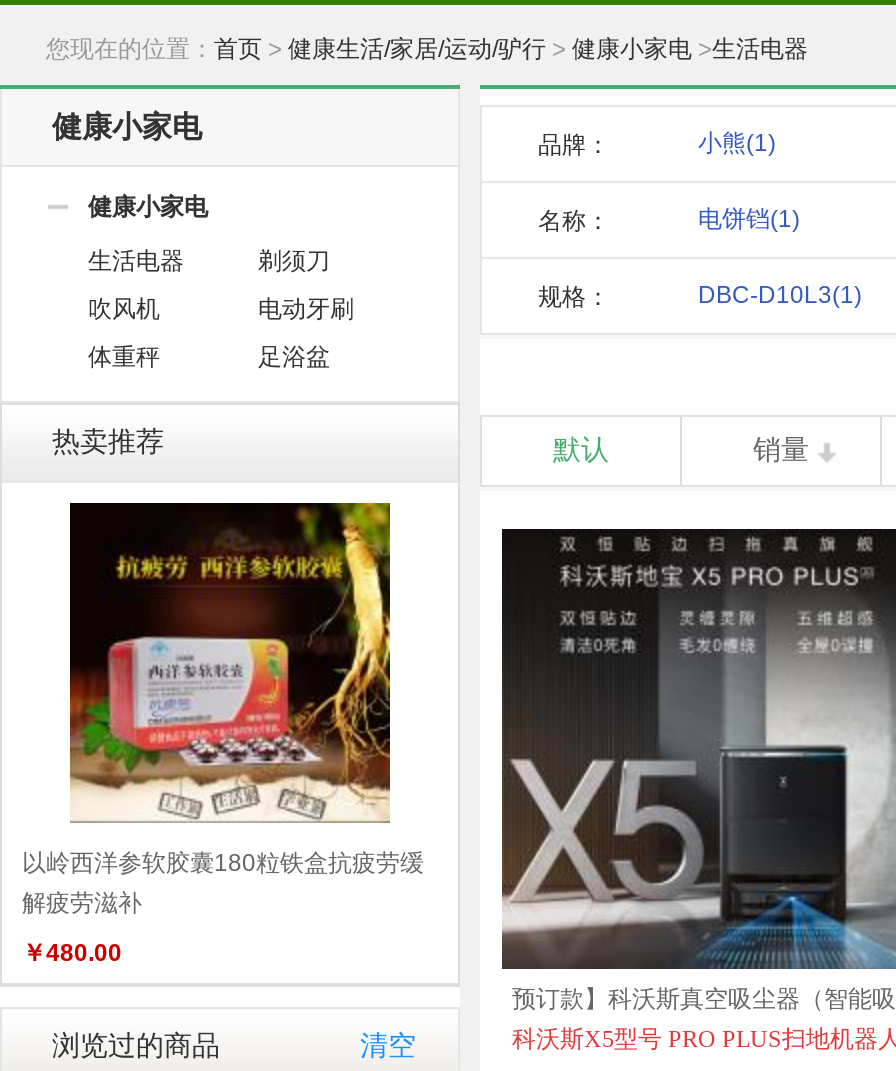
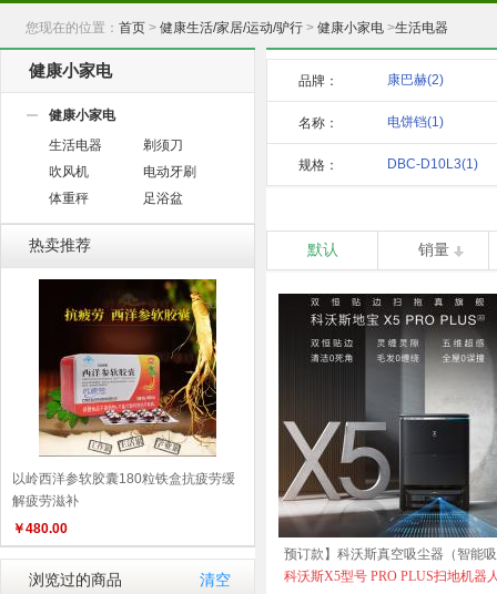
- 小熊(1)
+ 康巴赫(2)
